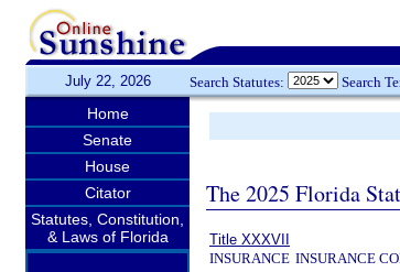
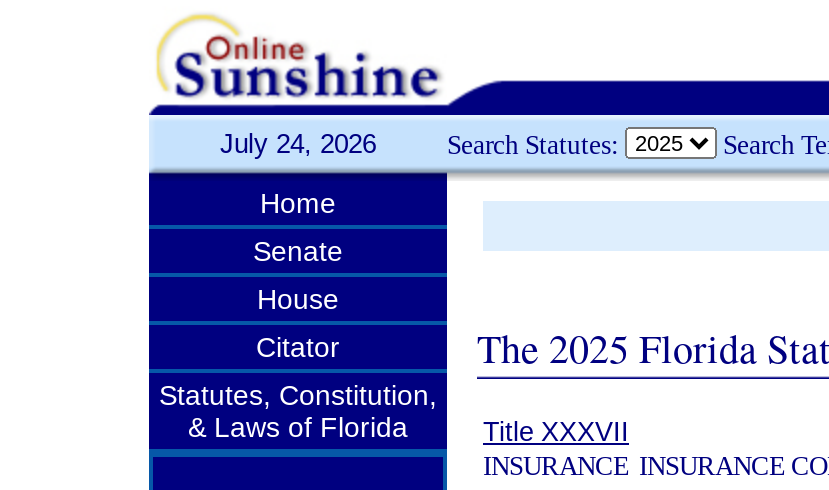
- July 22, 2026
+ July 24, 2026
